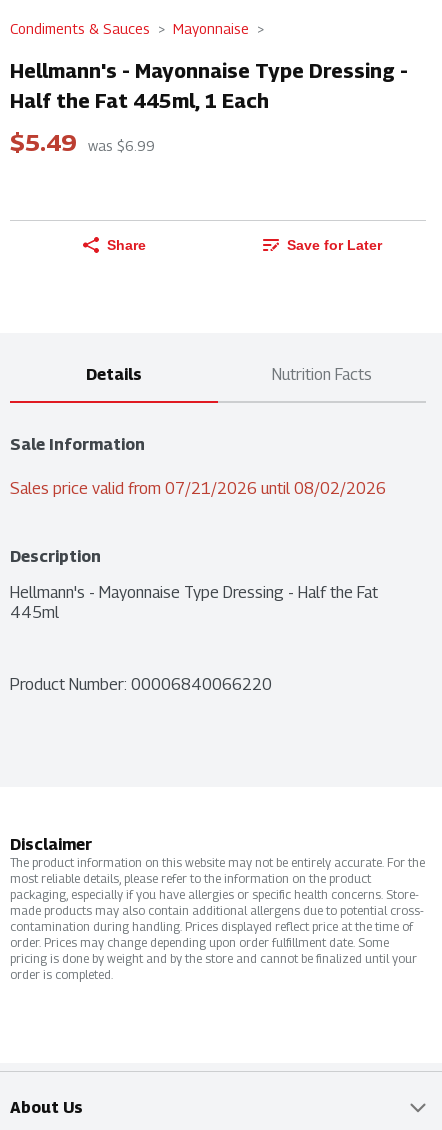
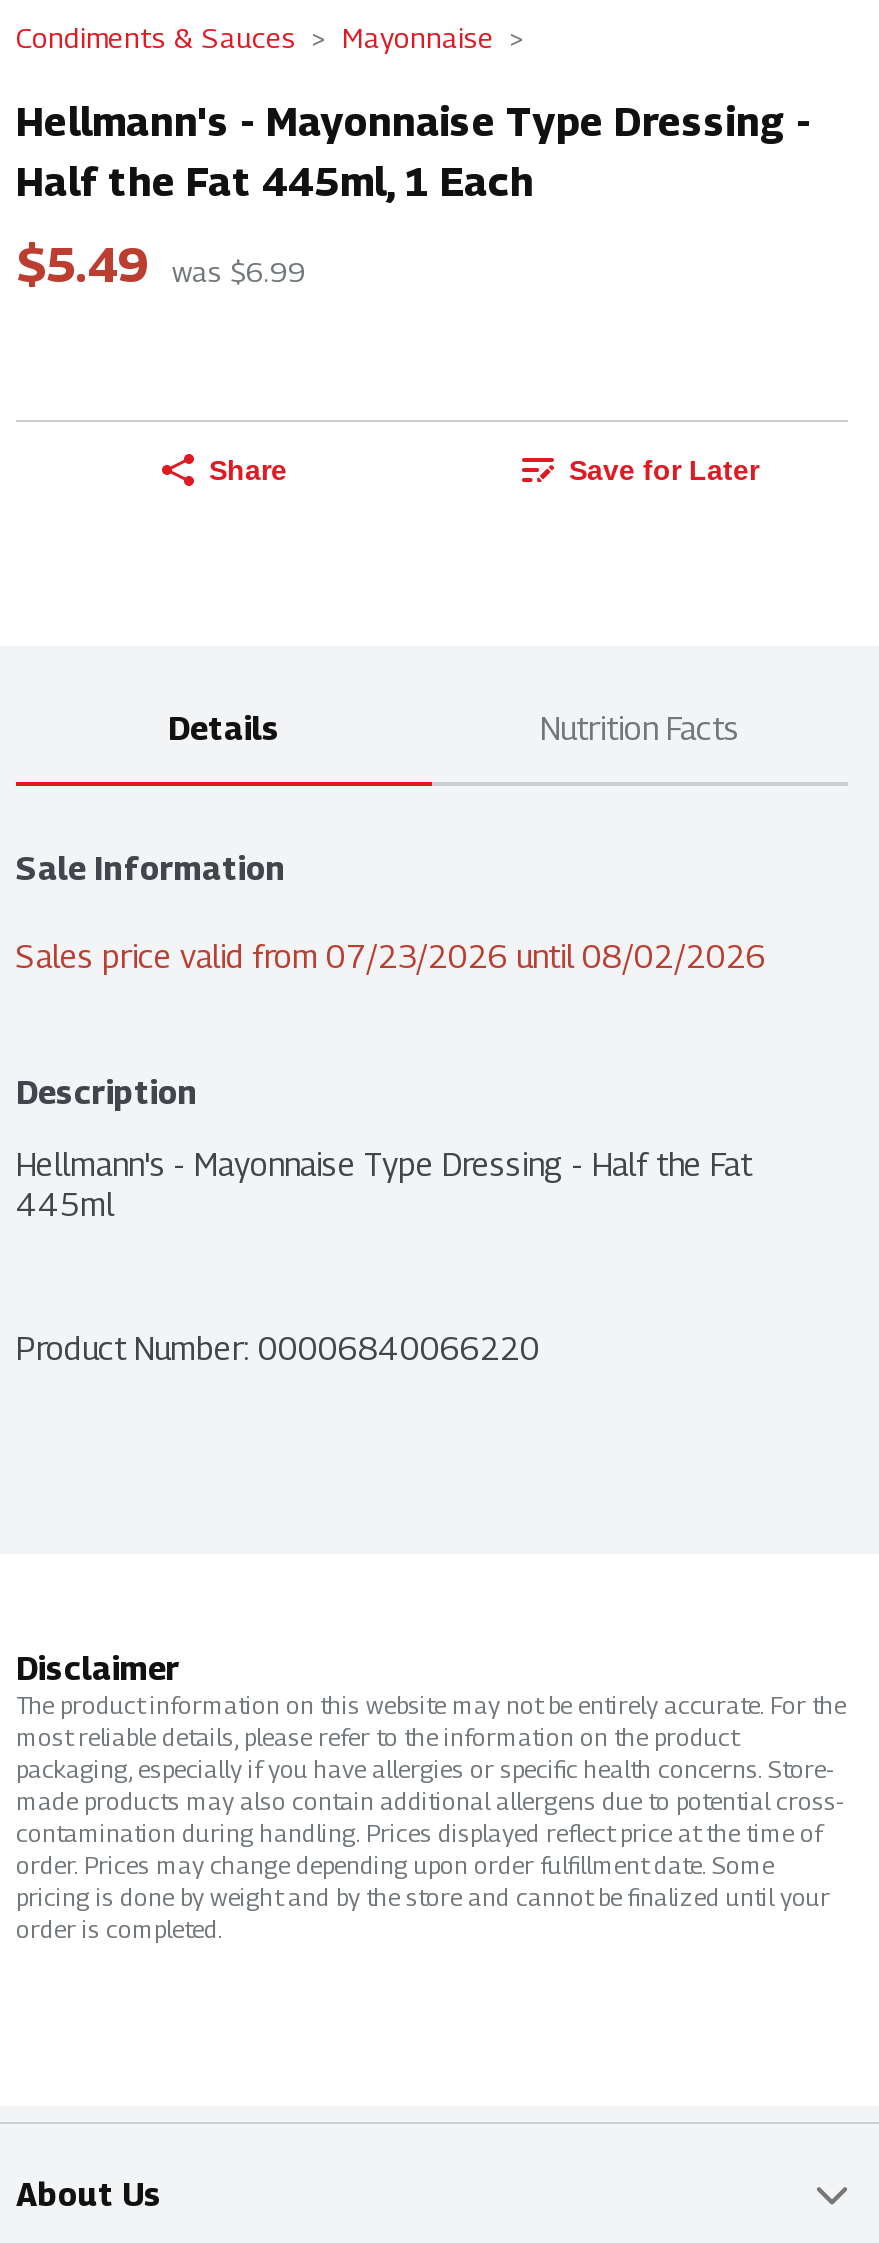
- Sales price valid from 07/21/2026 until 08/02/2026
+ Sales price valid from 07/23/2026 until 08/02/2026
